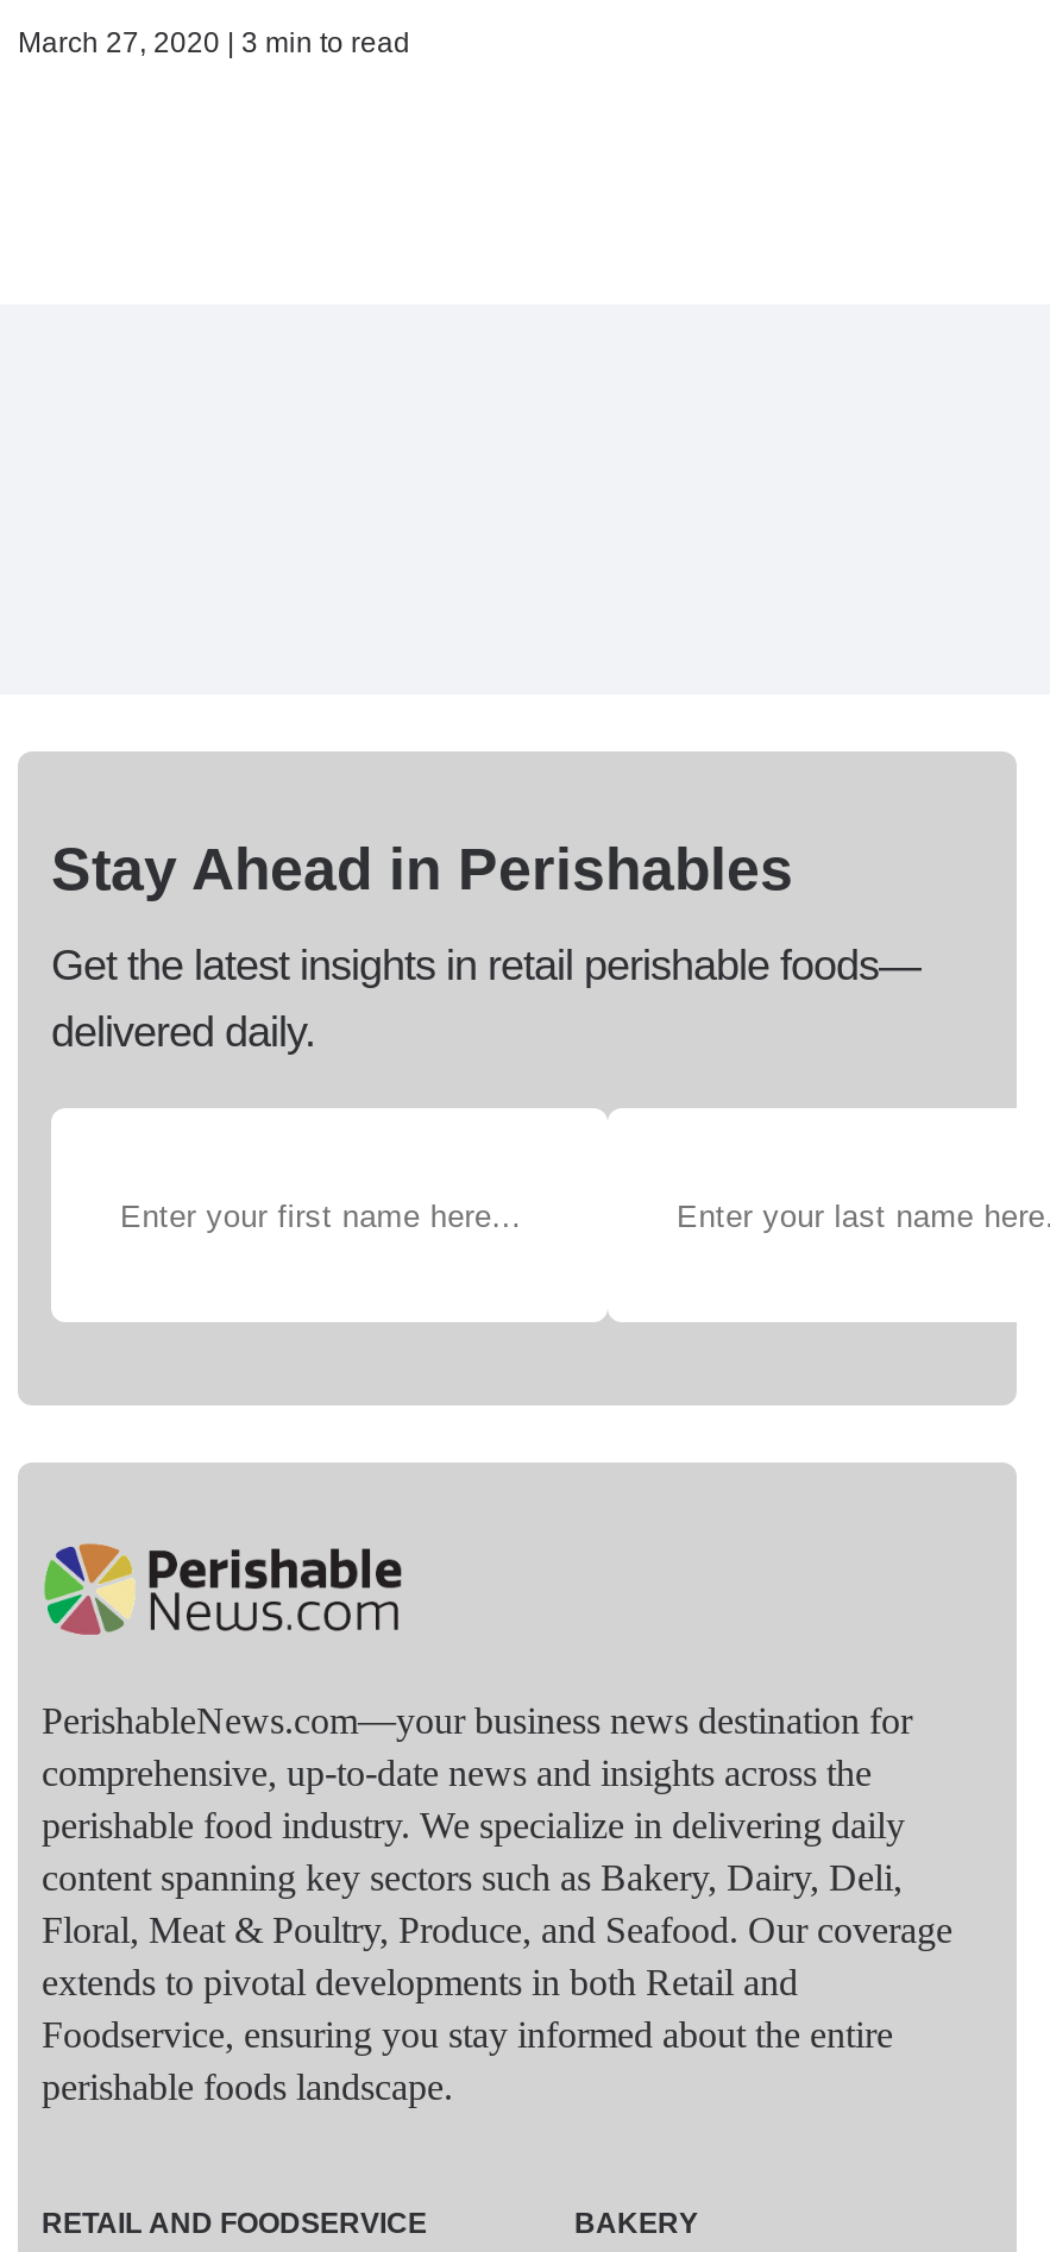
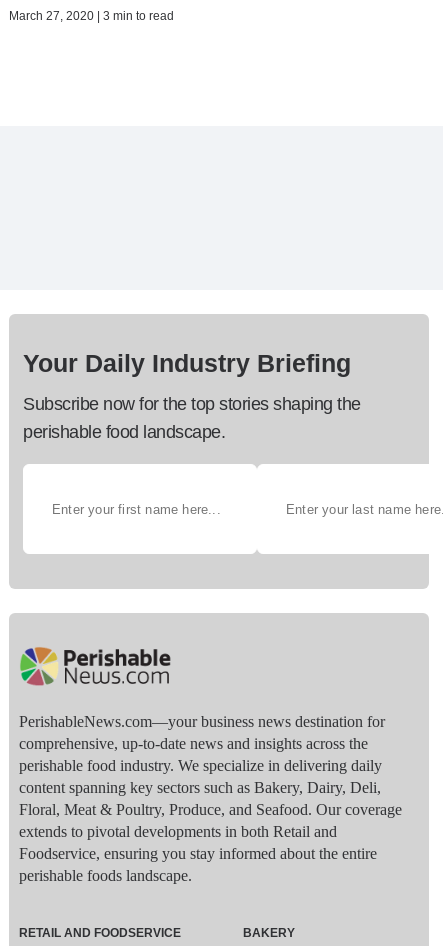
- Stay Ahead in Perishables
+ Your Daily Industry Briefing

- Get the latest insights in retail perishable foods—
- delivered daily.
+ Subscribe now for the top stories shaping the
+ perishable food landscape.
